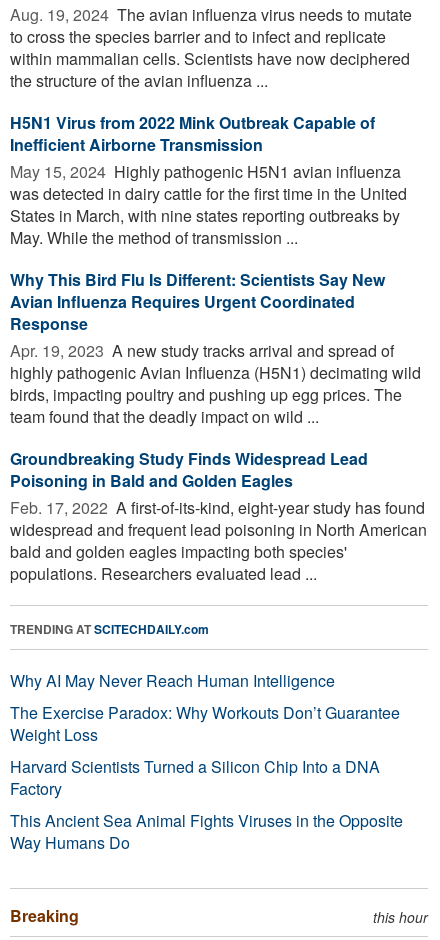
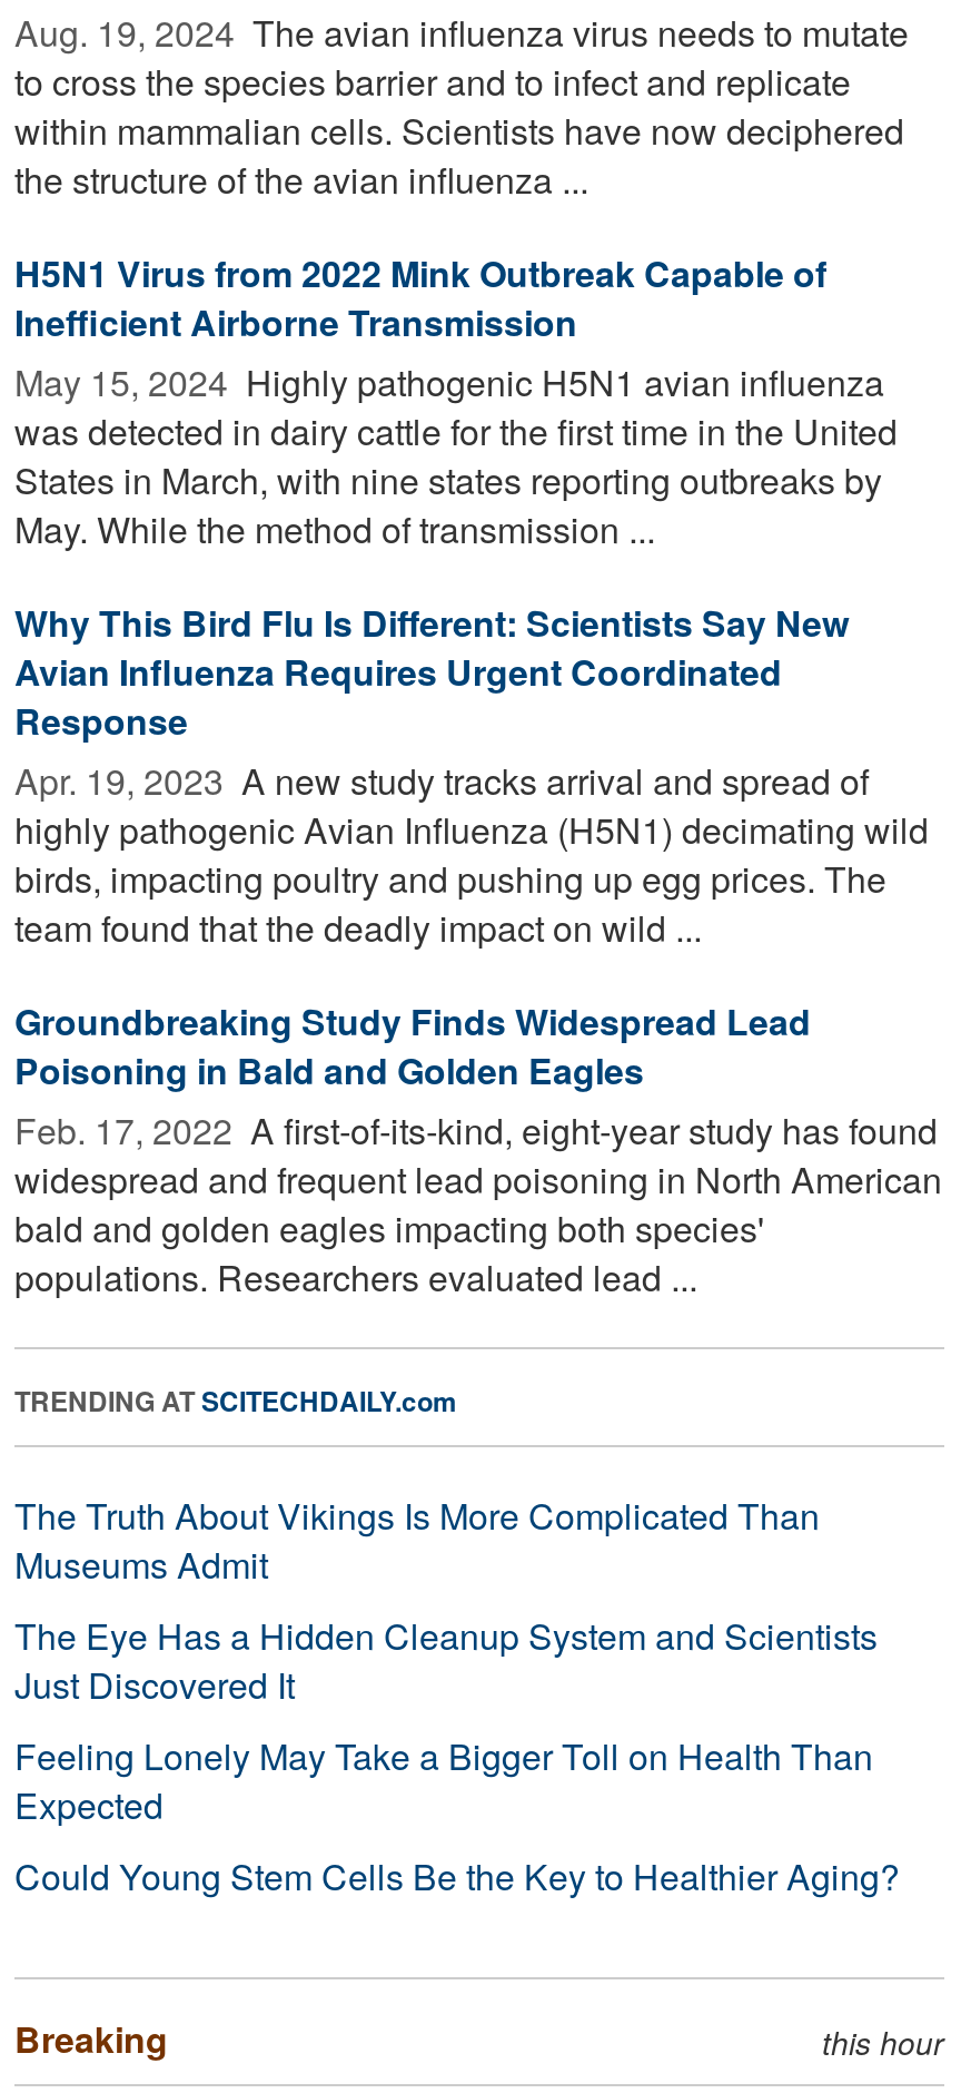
- Why AI May Never Reach Human Intelligence
- The Exercise Paradox: Why Workouts Don’t Guarantee
- Weight Loss
- Harvard Scientists Turned a Silicon Chip Into a DNA
- Factory
- This Ancient Sea Animal Fights Viruses in the Opposite
- Way Humans Do
+ The Truth About Vikings Is More Complicated Than
+ Museums Admit
+ The Eye Has a Hidden Cleanup System and Scientists
+ Just Discovered It
+ Feeling Lonely May Take a Bigger Toll on Health Than
+ Expected
+ Could Young Stem Cells Be the Key to Healthier Aging?
